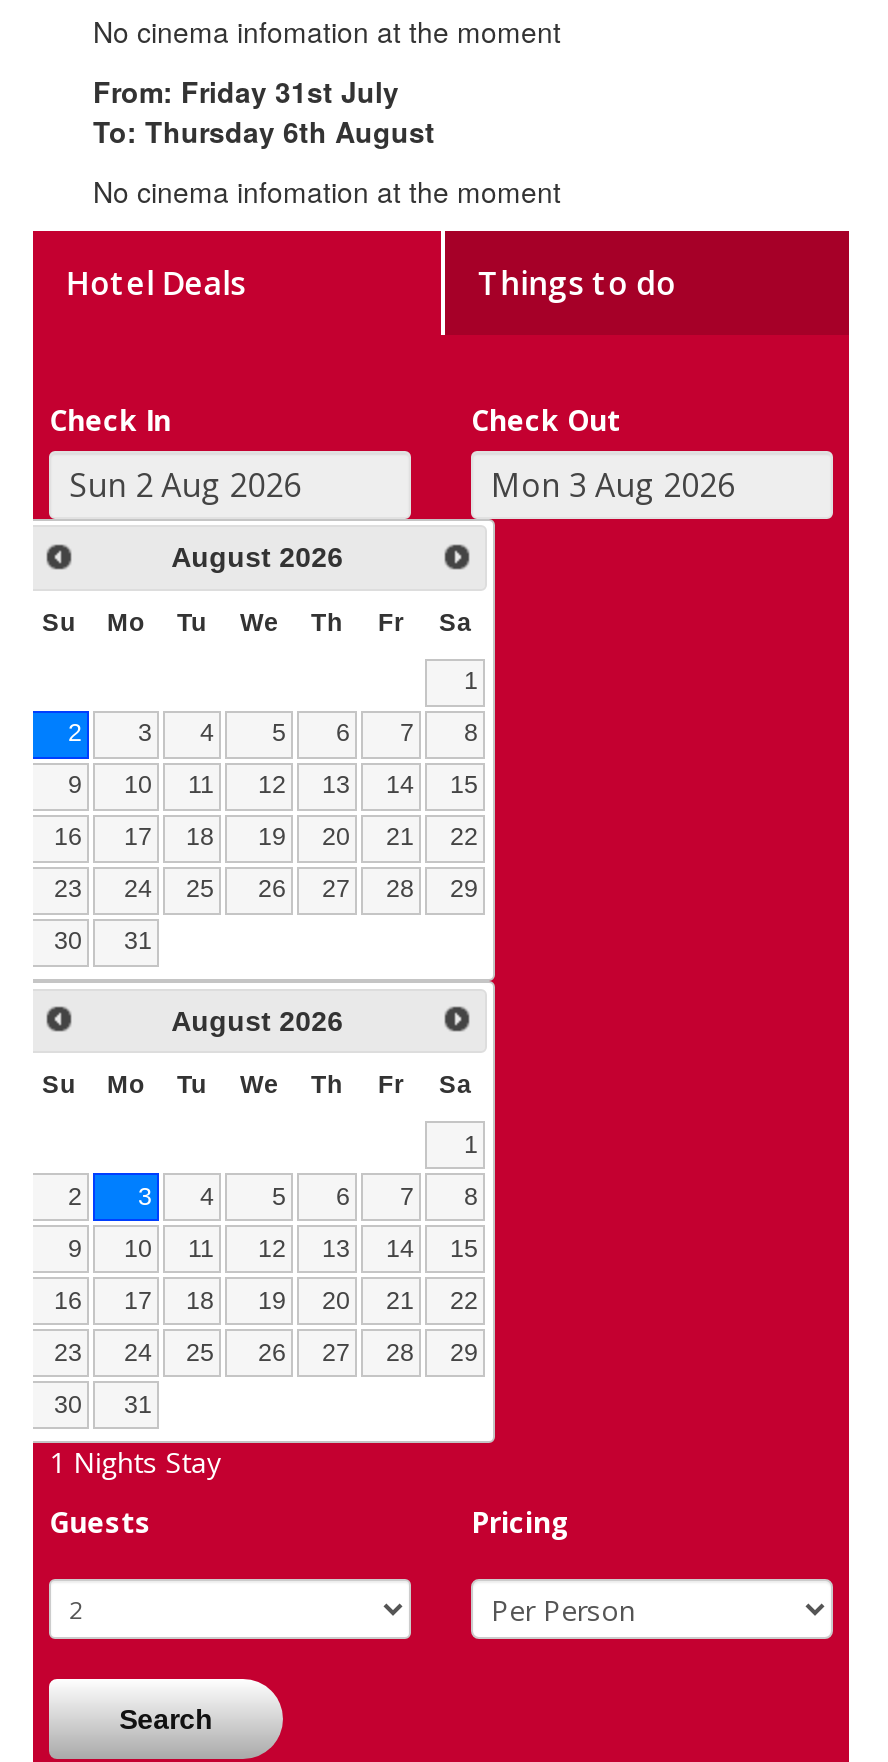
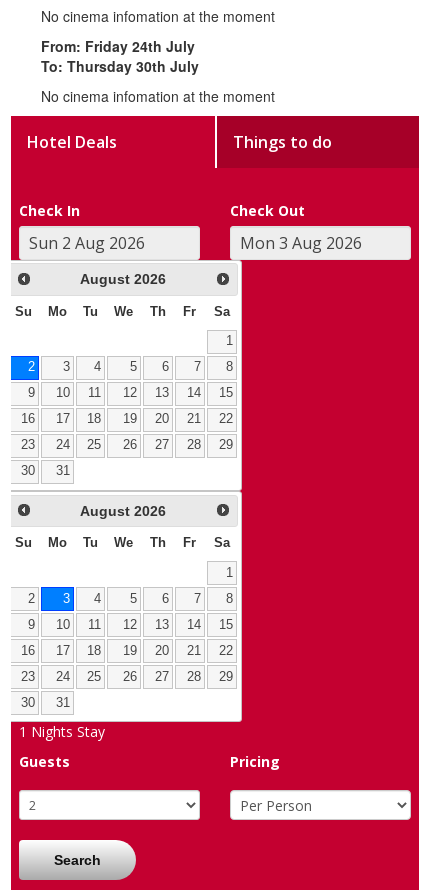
- From: Friday 31st July
+ From: Friday 24th July

- To: Thursday 6th August
+ To: Thursday 30th July
